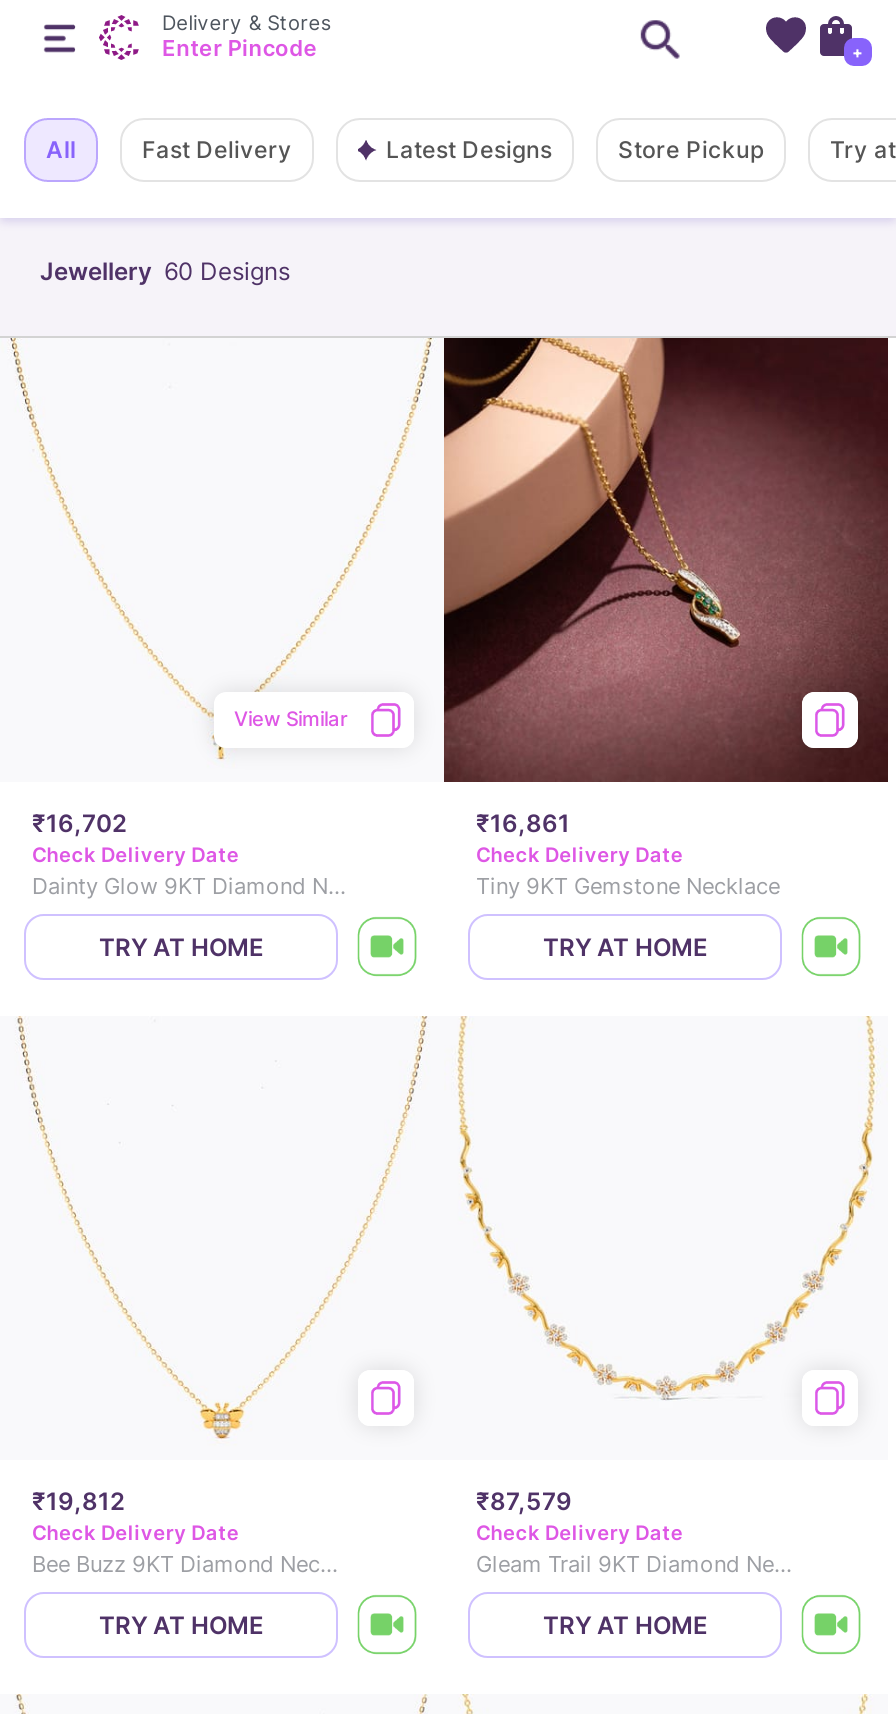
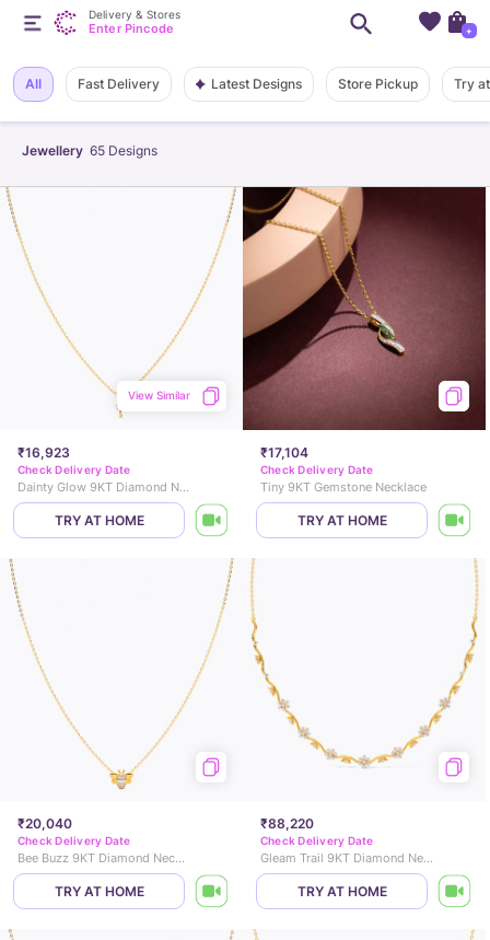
- Jewellery 60 Designs
+ Jewellery 65 Designs

- ₹16,702
+ ₹16,923

- ₹16,861
+ ₹17,104

- ₹19,812
+ ₹20,040

- ₹87,579
+ ₹88,220
